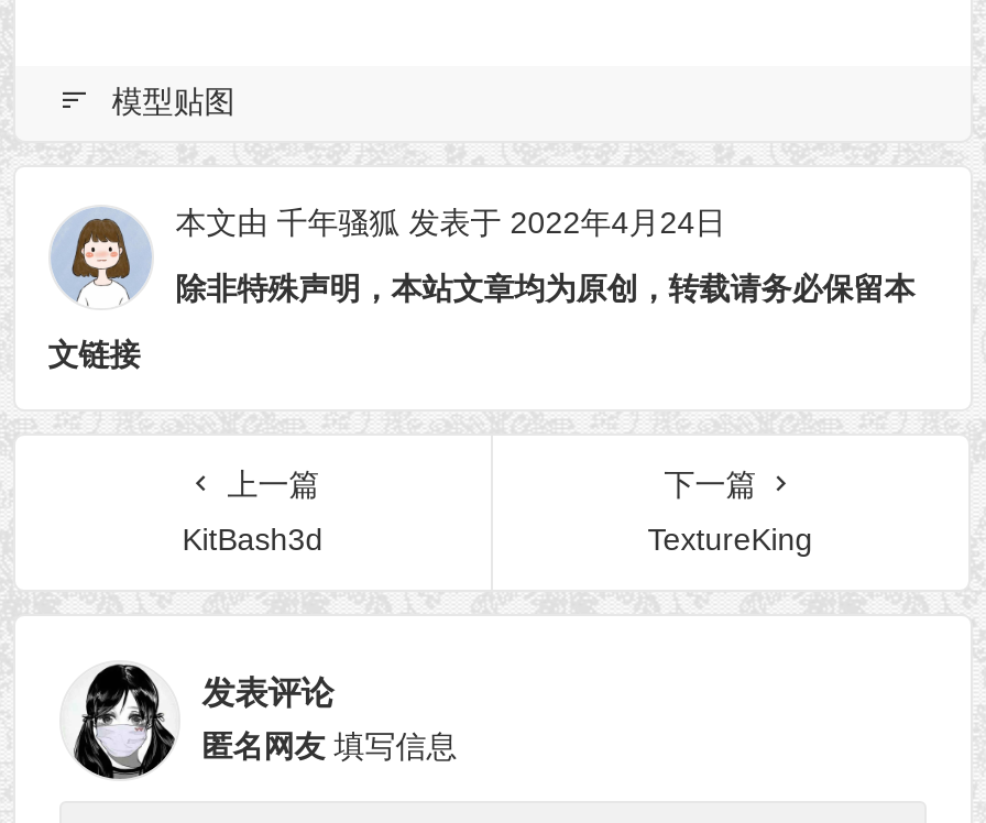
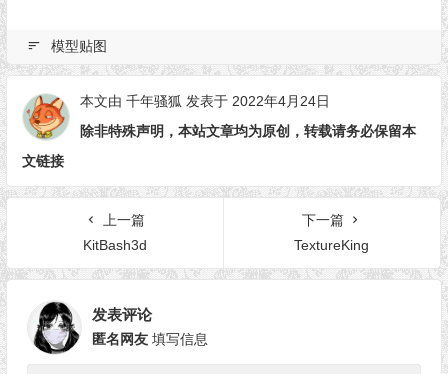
- [image]
+ [image]
